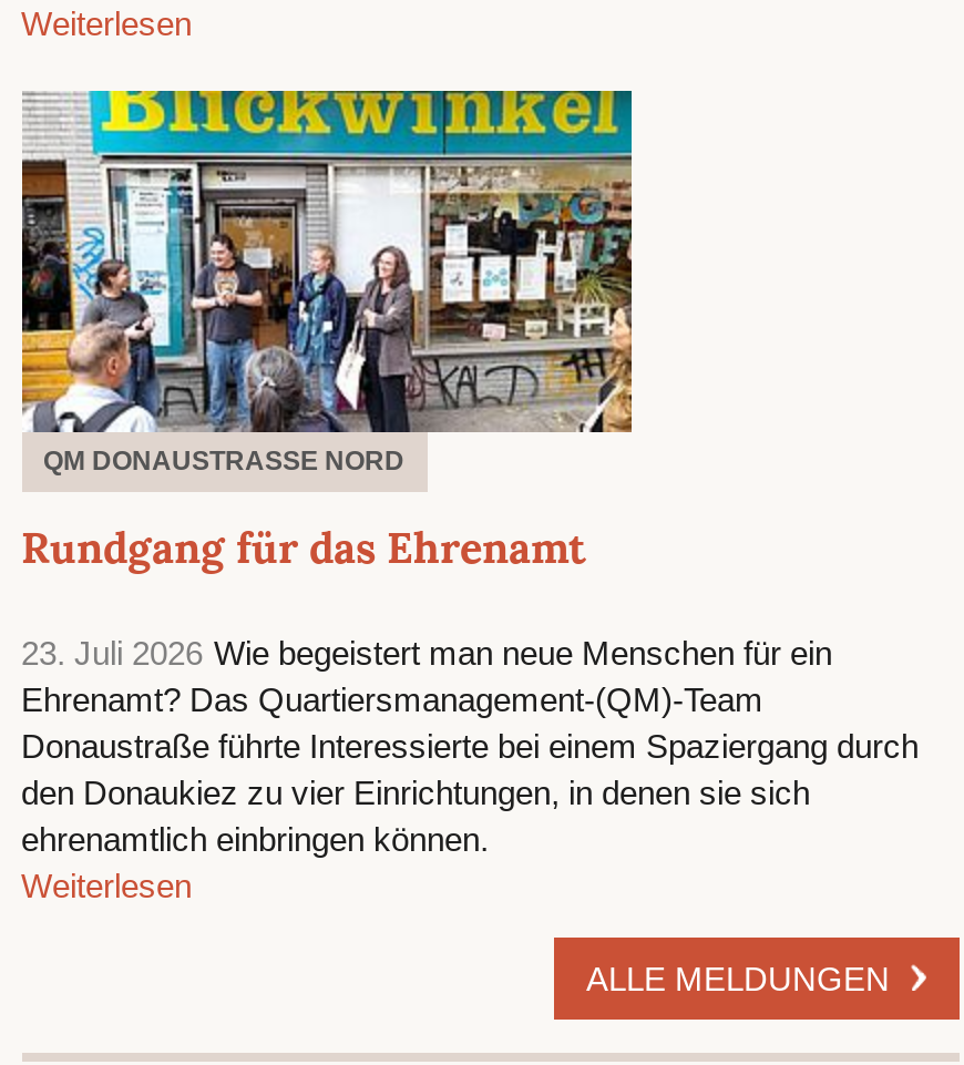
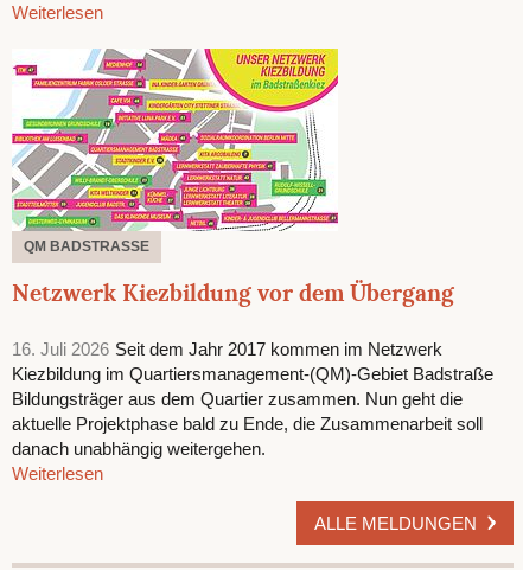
- [image]
- QM DONAUSTRASSE NORD
+ [image]
+ QM BADSTRASSE

- Rundgang für das Ehrenamt
+ Netzwerk Kiezbildung vor dem Übergang

- 23. Juli 2026 Wie begeistert man neue Menschen für ein
- Ehrenamt? Das Quartiersmanagement-(QM)-Team
- Donaustraße führte Interessierte bei einem Spaziergang durch
- den Donaukiez zu vier Einrichtungen, in denen sie sich
- ehrenamtlich einbringen können.
+ 16. Juli 2026 Seit dem Jahr 2017 kommen im Netzwerk
+ Kiezbildung im Quartiersmanagement-(QM)-Gebiet Badstraße
+ Bildungsträger aus dem Quartier zusammen. Nun geht die
+ aktuelle Projektphase bald zu Ende, die Zusammenarbeit soll
+ danach unabhängig weitergehen.
